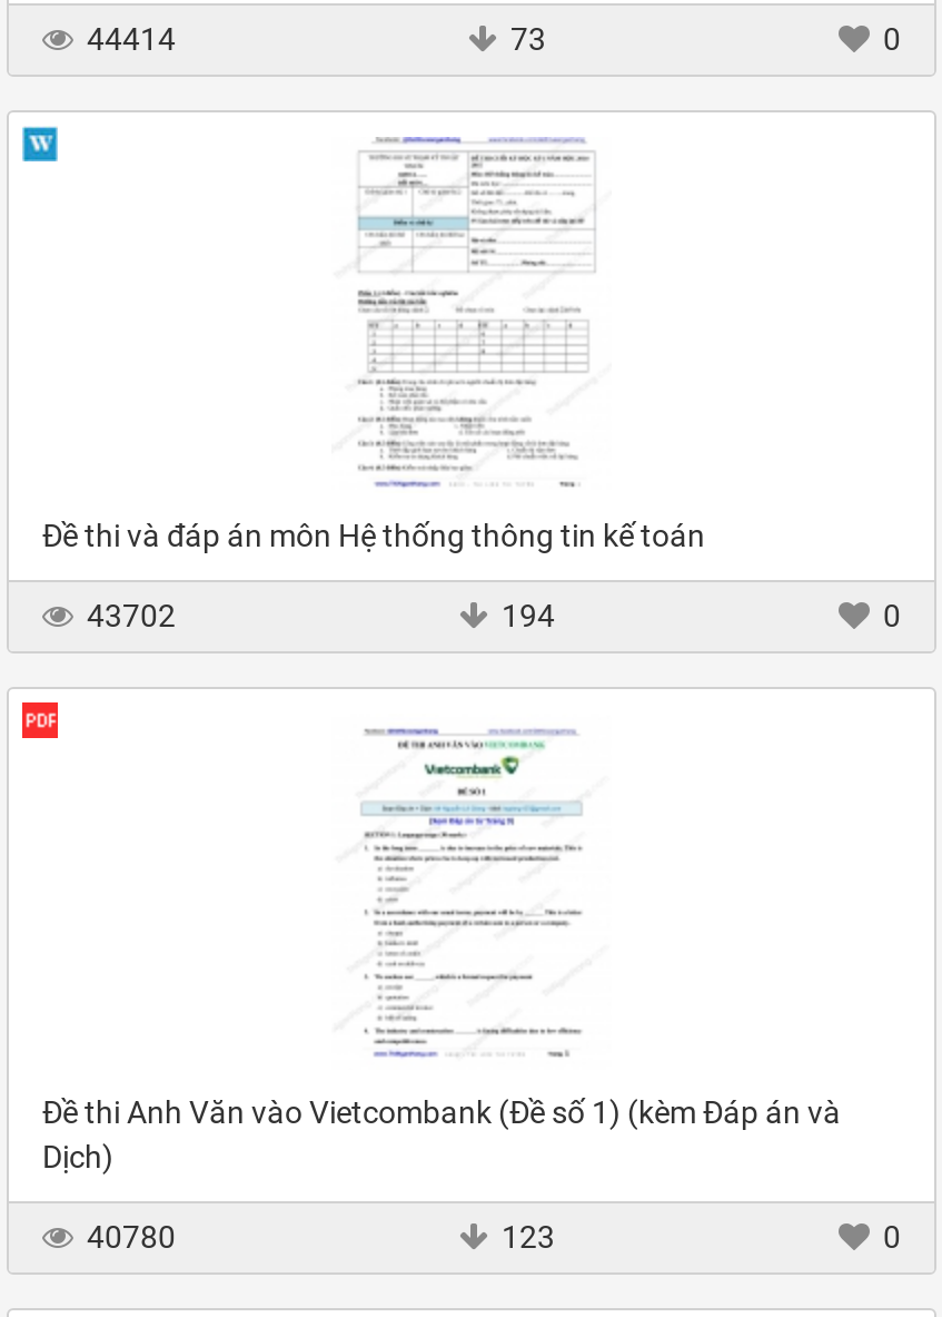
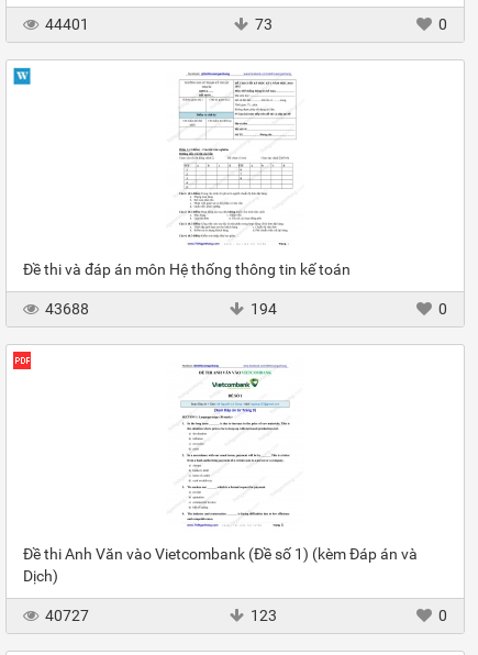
- 44414
+ 44401

- 43702
+ 43688

- 40780
+ 40727
